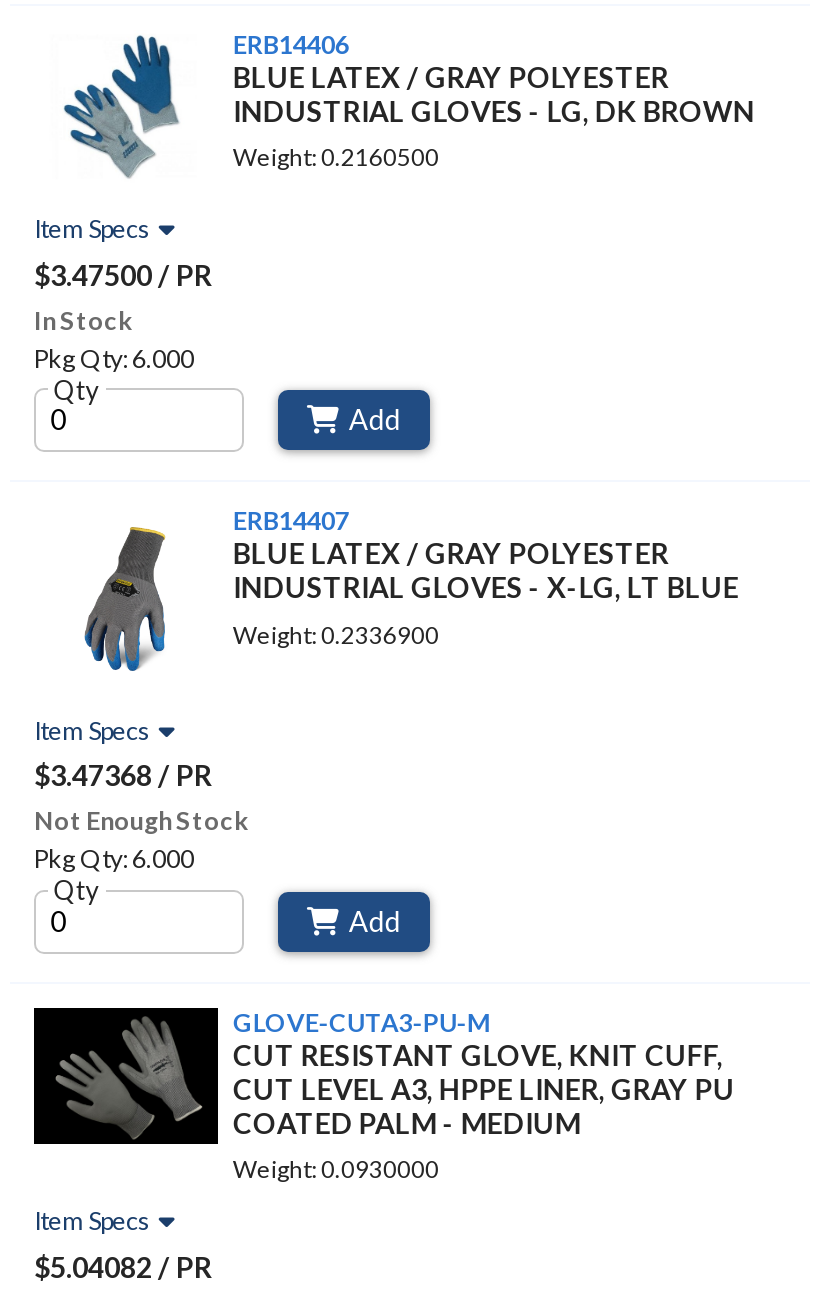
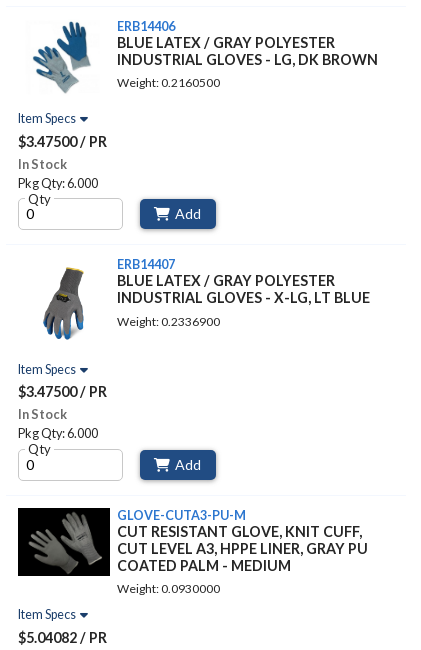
- $3.47368 / PR
- Not Enough Stock
+ $3.47500 / PR
+ In Stock
